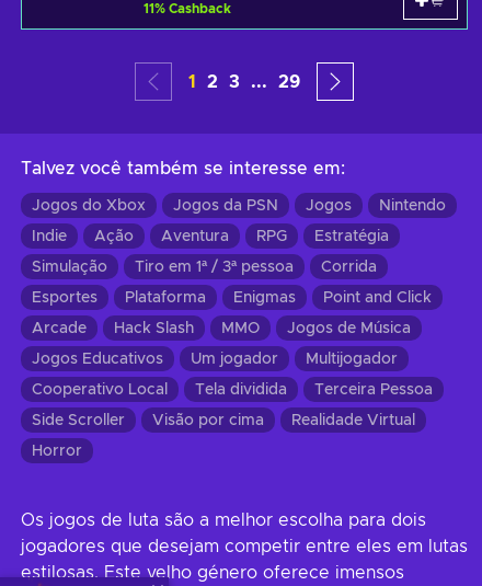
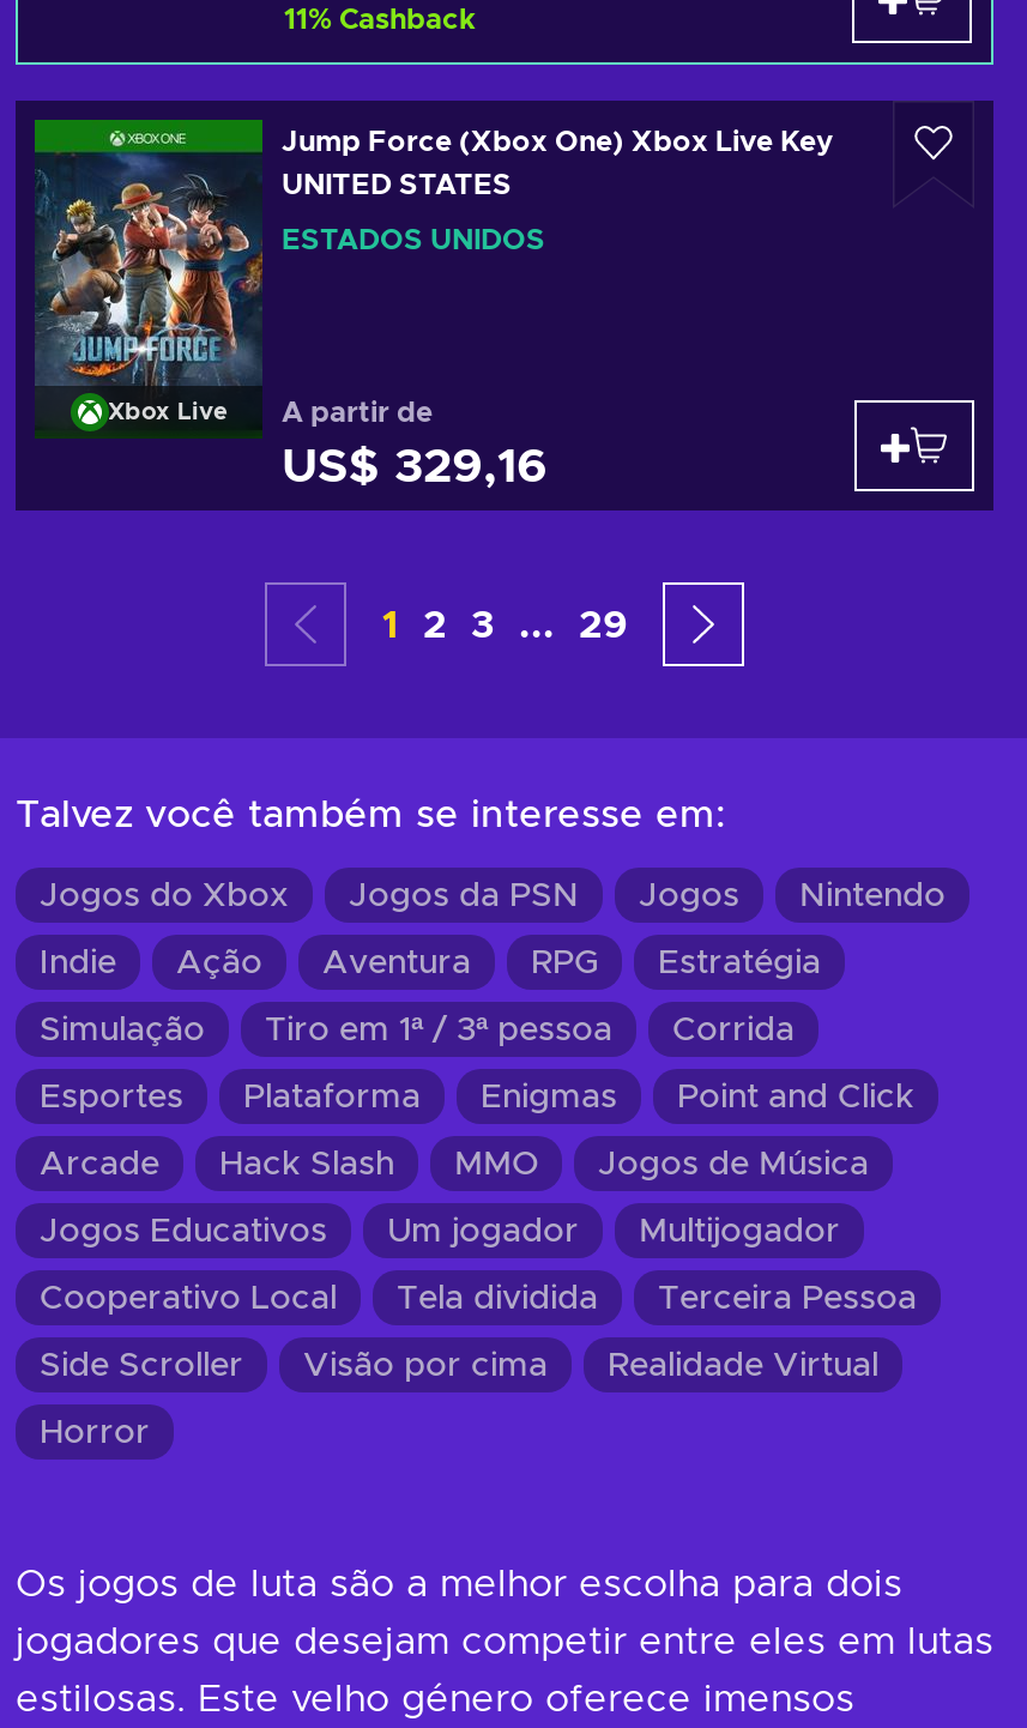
+ [image]
+ Xbox Live

+ Jump Force (Xbox One) Xbox Live Key
+ UNITED STATES
+ ESTADOS UNIDOS

+ A partir de
+ US$ 329,16
